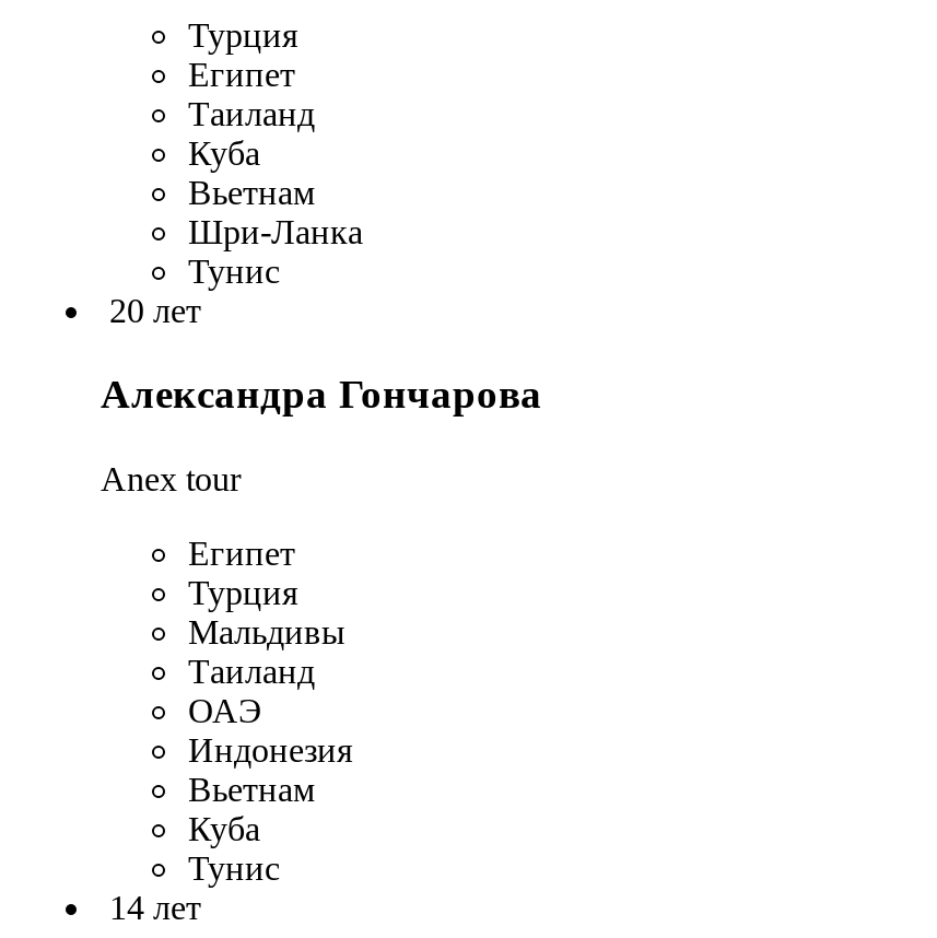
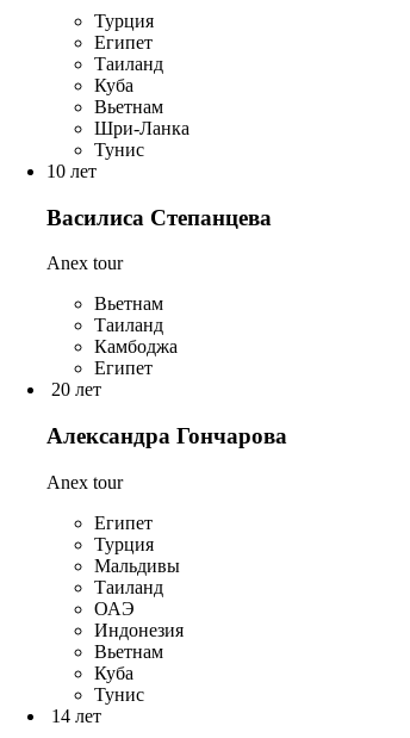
+ 10 лет
+ Василиса Степанцева
+ Anex tour
+ Вьетнам
+ Таиланд
+ Камбоджа
+ Египет
